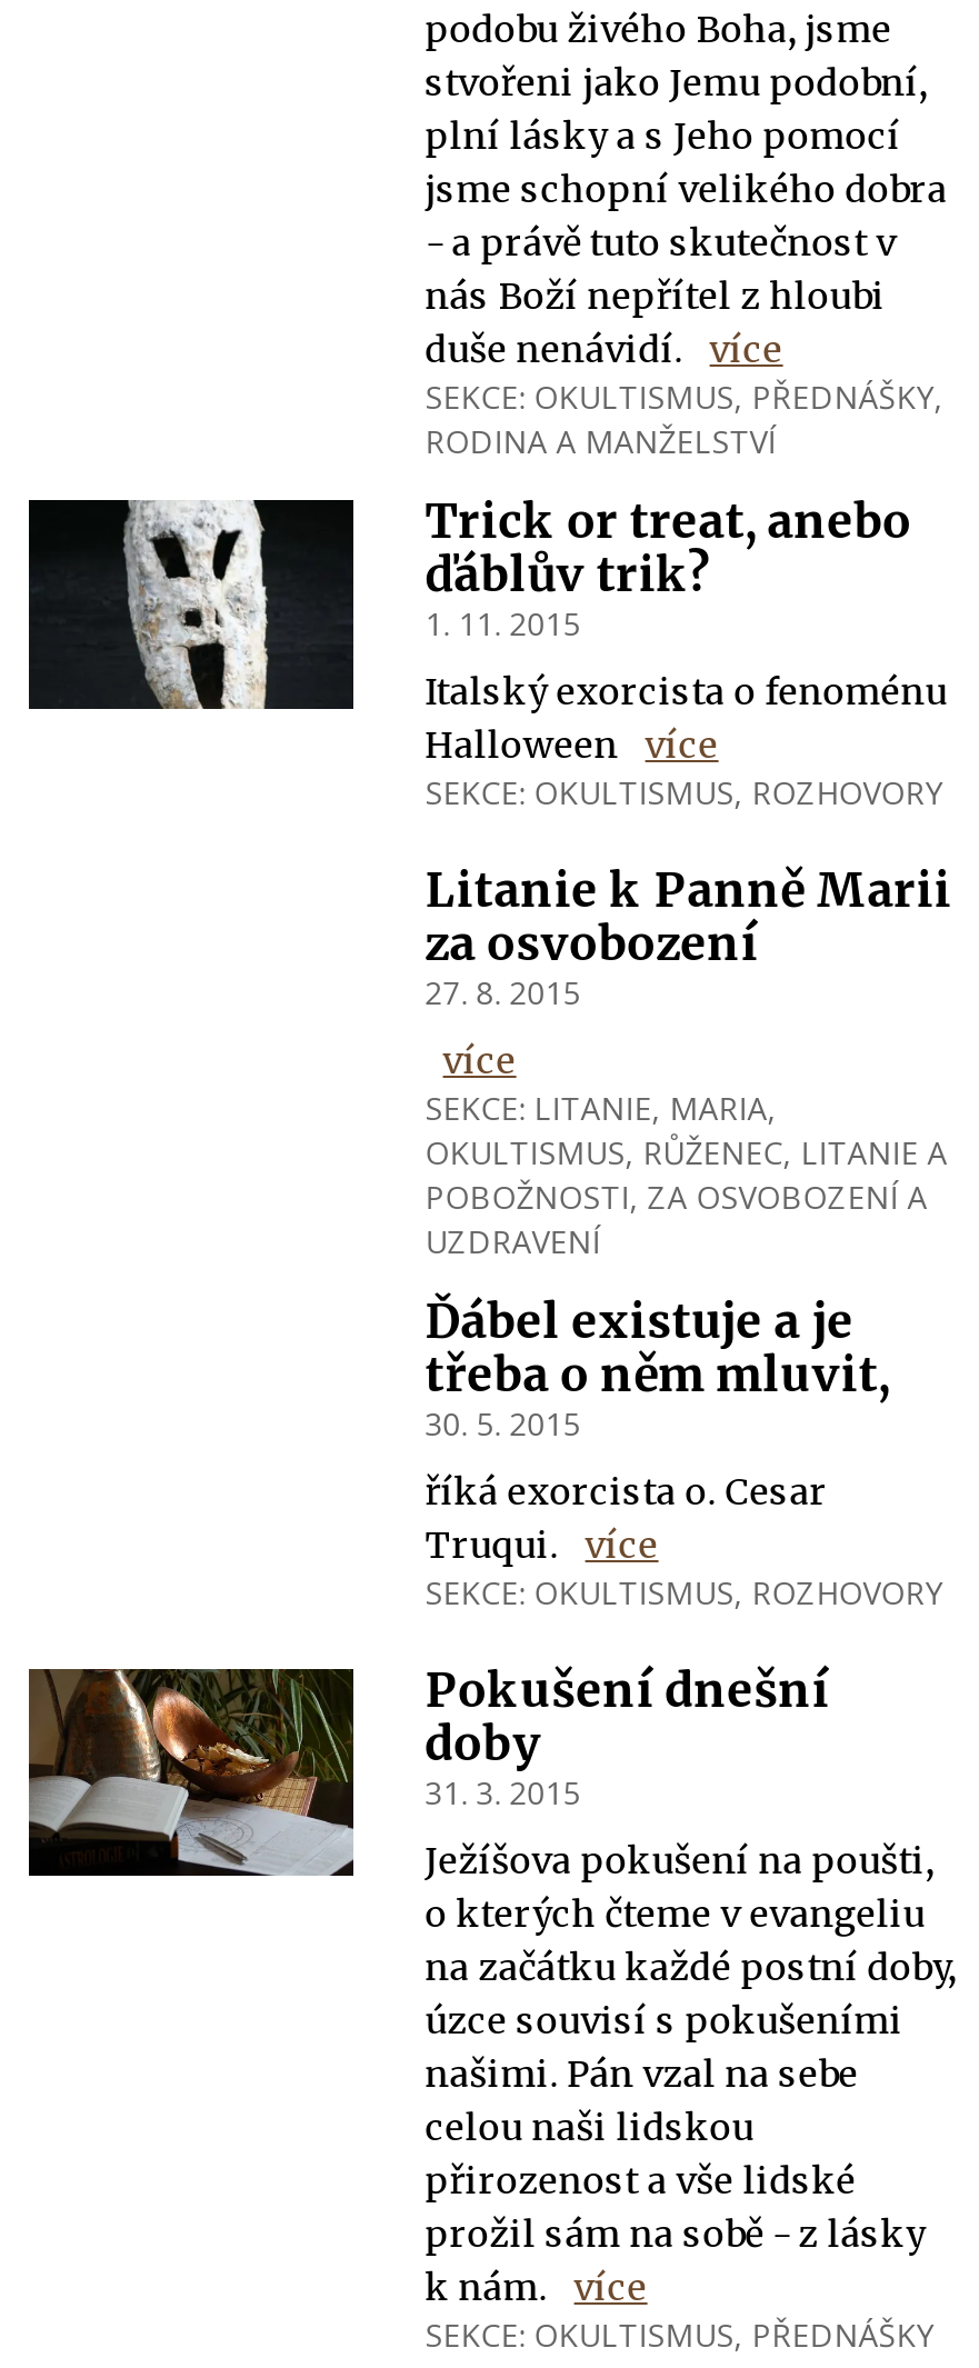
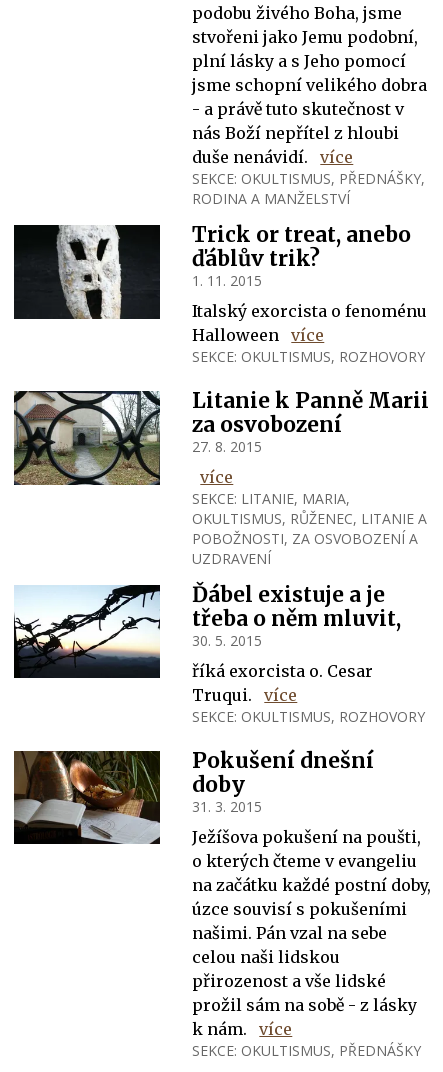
+ [image]

+ [image]
